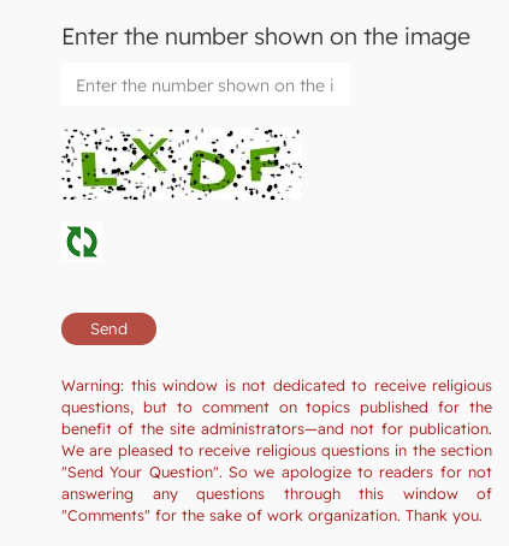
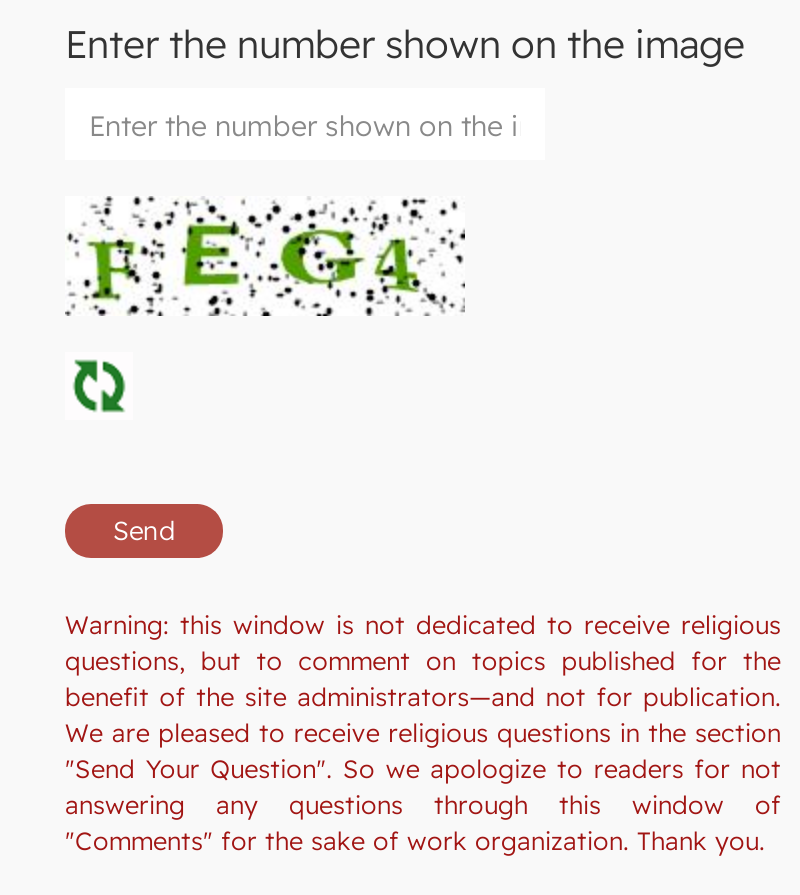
- [image]
+ [image]
